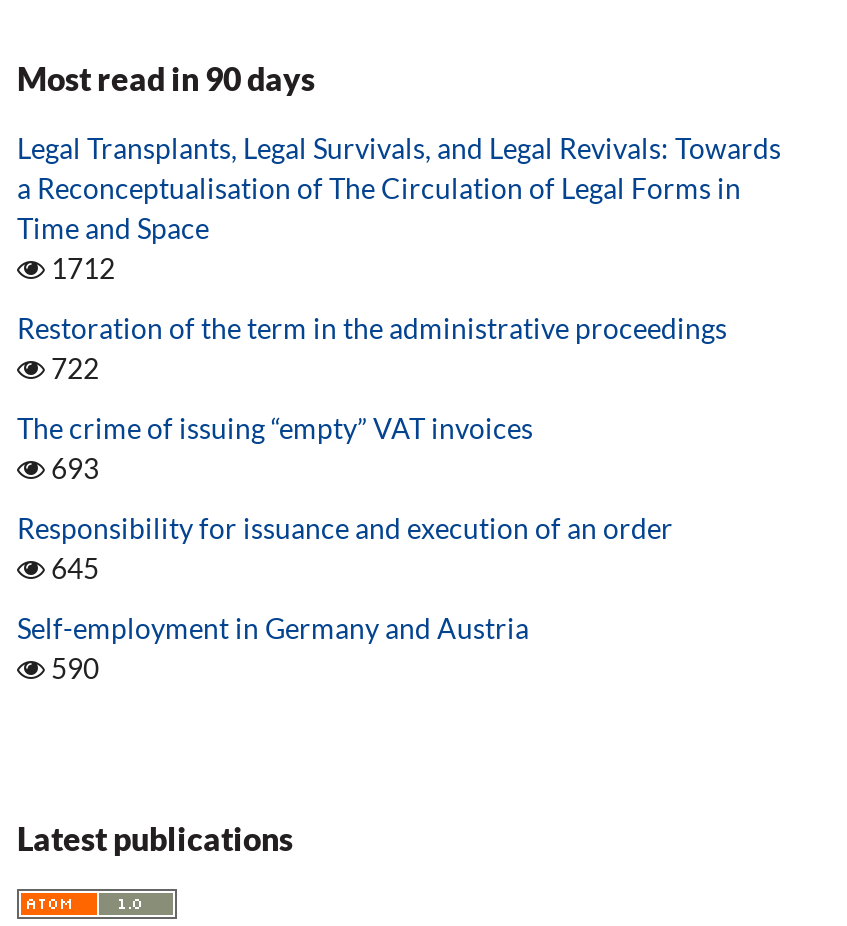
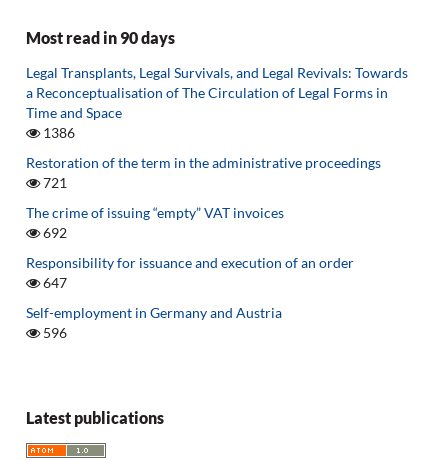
- 1712
+ 1386

- 722
+ 721

- 693
+ 692

- 645
+ 647

- 590
+ 596
